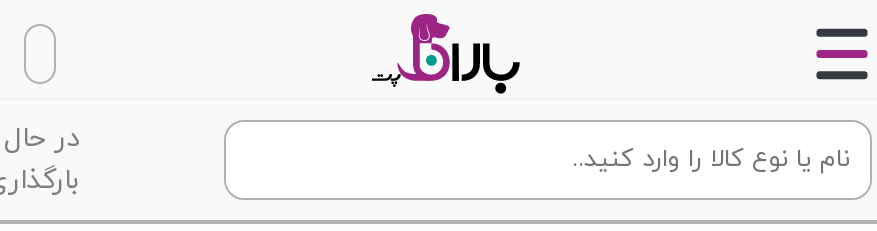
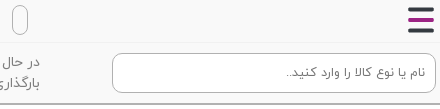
- [image]
